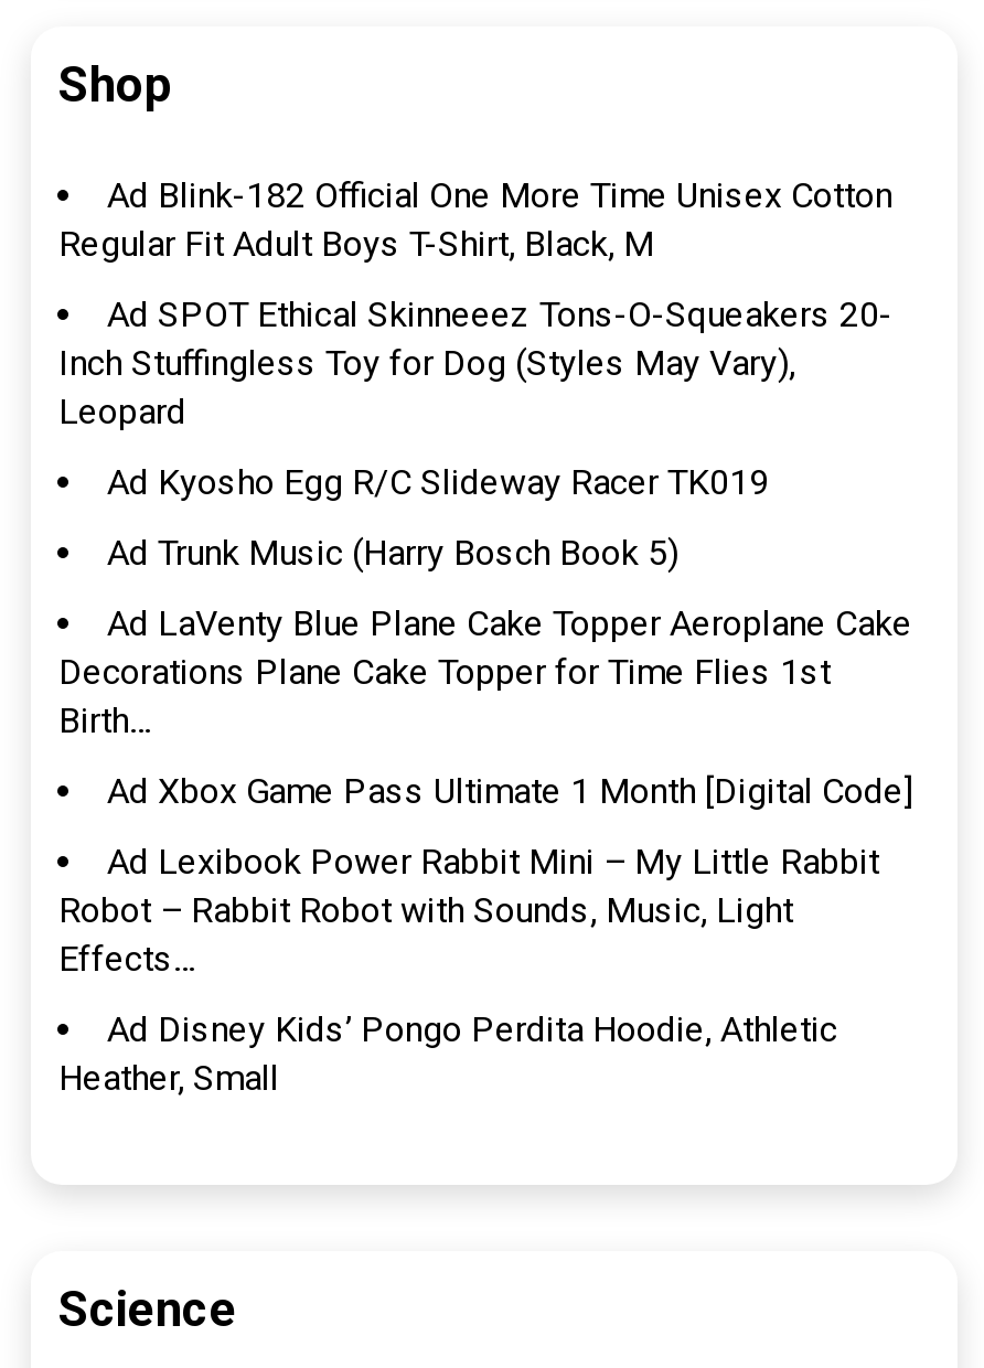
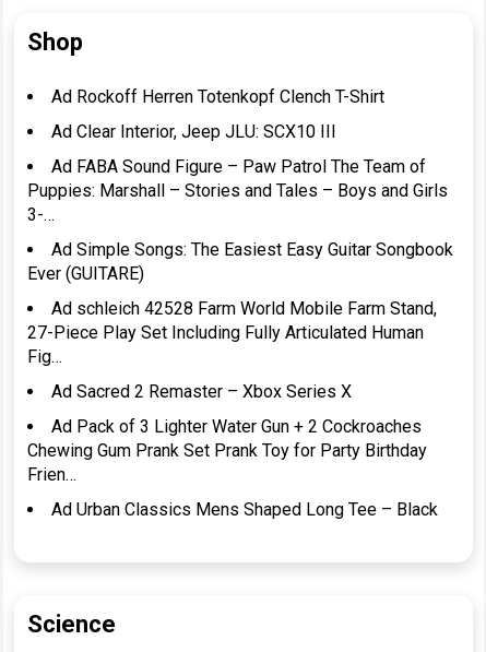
- Ad Blink-182 Official One More Time Unisex Cotton
- Regular Fit Adult Boys T-Shirt, Black, M
+ Ad Rockoff Herren Totenkopf Clench T-Shirt

- Ad SPOT Ethical Skinneeez Tons-O-Squeakers 20-
- Inch Stuffingless Toy for Dog (Styles May Vary),
- Leopard
+ Ad Clear Interior, Jeep JLU: SCX10 III

- Ad Kyosho Egg R/C Slideway Racer TK019
+ Ad FABA Sound Figure – Paw Patrol The Team of
+ Puppies: Marshall – Stories and Tales – Boys and Girls
+ 3-…

- Ad Trunk Music (Harry Bosch Book 5)
+ Ad Simple Songs: The Easiest Easy Guitar Songbook
+ Ever (GUITARE)

- Ad LaVenty Blue Plane Cake Topper Aeroplane Cake
- Decorations Plane Cake Topper for Time Flies 1st
- Birth…
+ Ad schleich 42528 Farm World Mobile Farm Stand,
+ 27-Piece Play Set Including Fully Articulated Human
+ Fig…

- Ad Xbox Game Pass Ultimate 1 Month [Digital Code]
+ Ad Sacred 2 Remaster – Xbox Series X

- Ad Lexibook Power Rabbit Mini – My Little Rabbit
- Robot – Rabbit Robot with Sounds, Music, Light
- Effects…
+ Ad Pack of 3 Lighter Water Gun + 2 Cockroaches
+ Chewing Gum Prank Set Prank Toy for Party Birthday
+ Frien…

- Ad Disney Kids’ Pongo Perdita Hoodie, Athletic
- Heather, Small
+ Ad Urban Classics Mens Shaped Long Tee – Black
